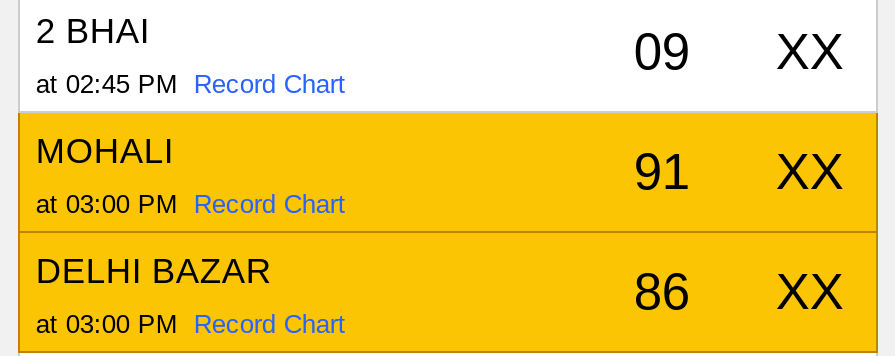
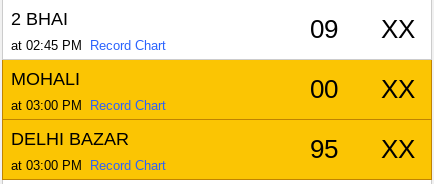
- 91 XX
+ 00 XX

- 86 XX
+ 95 XX
